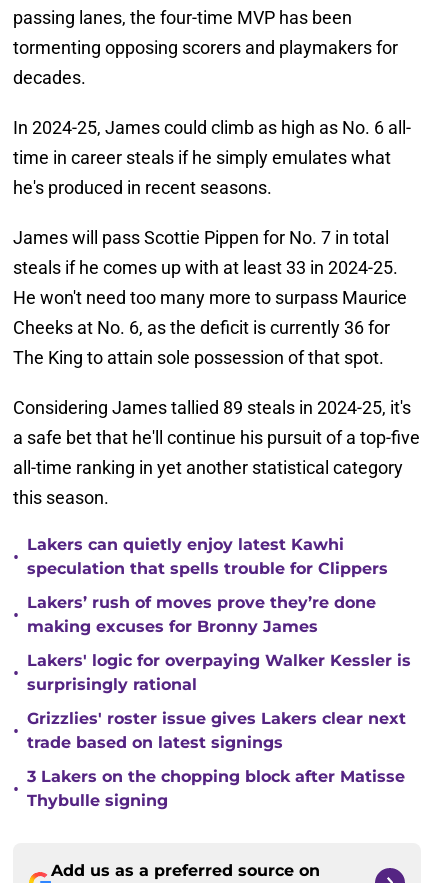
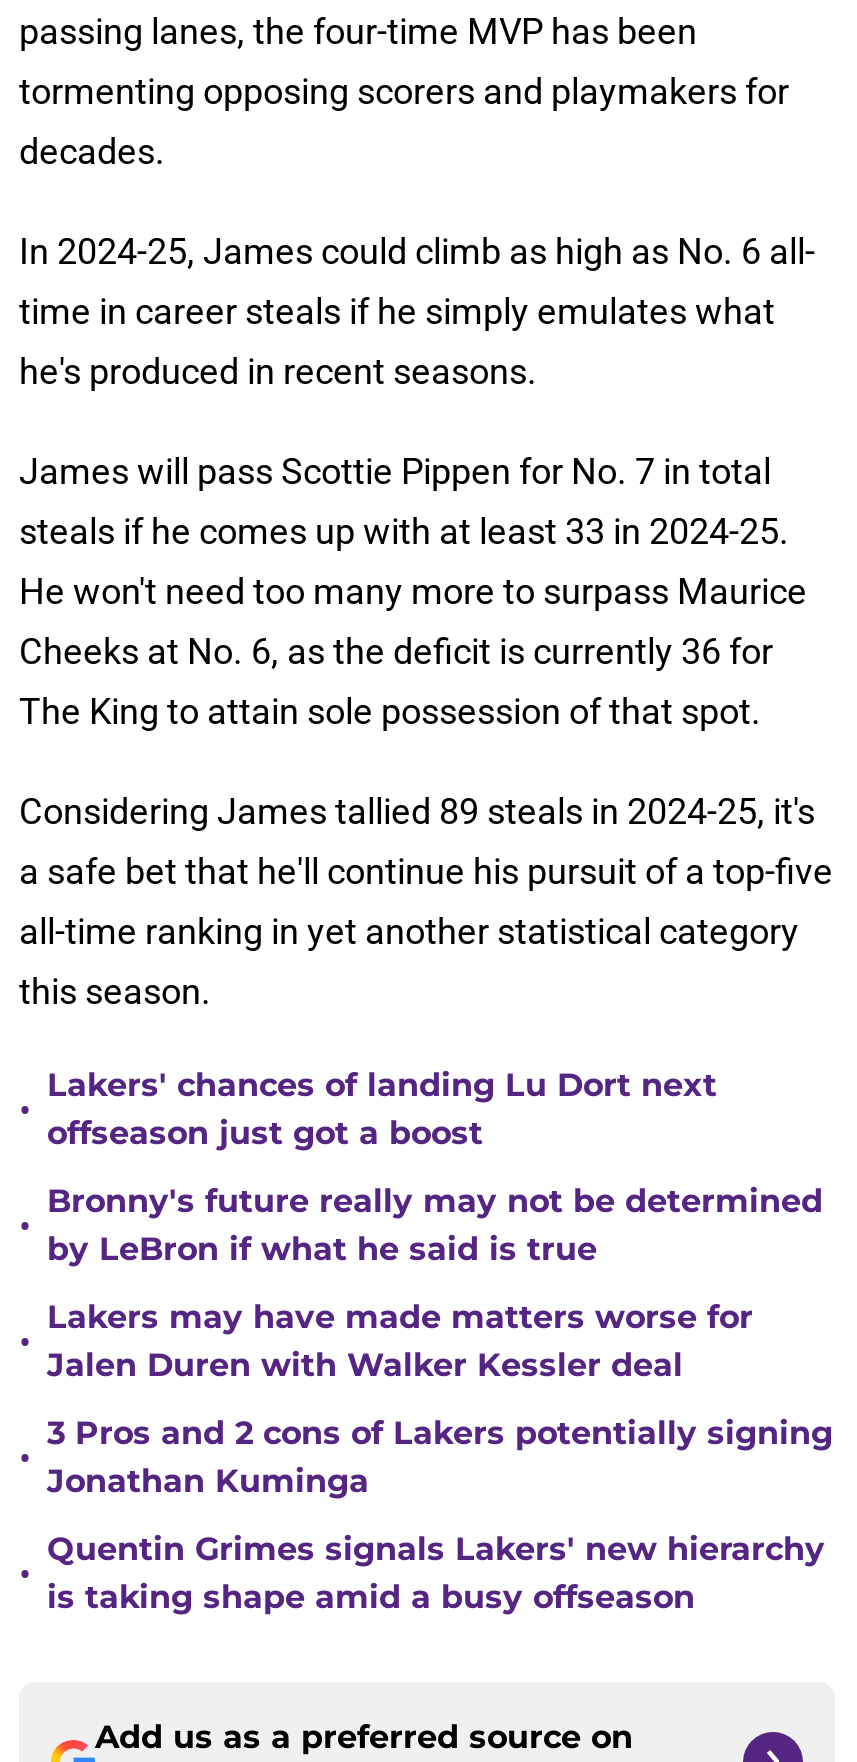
- Lakers can quietly enjoy latest Kawhi
- speculation that spells trouble for Clippers
+ Lakers' chances of landing Lu Dort next
+ offseason just got a boost

- Lakers’ rush of moves prove they’re done
- making excuses for Bronny James
+ Bronny's future really may not be determined
+ by LeBron if what he said is true

- Lakers' logic for overpaying Walker Kessler is
- surprisingly rational
+ Lakers may have made matters worse for
+ Jalen Duren with Walker Kessler deal

- Grizzlies' roster issue gives Lakers clear next
- trade based on latest signings
+ 3 Pros and 2 cons of Lakers potentially signing
+ Jonathan Kuminga

- 3 Lakers on the chopping block after Matisse
- Thybulle signing
+ Quentin Grimes signals Lakers' new hierarchy
+ is taking shape amid a busy offseason
